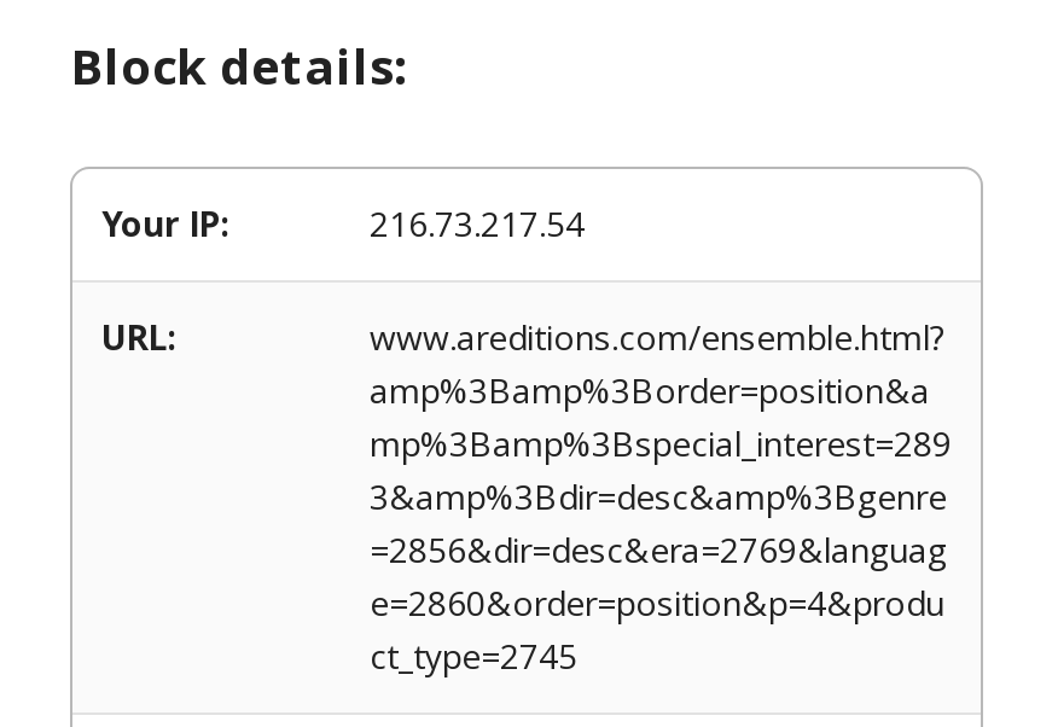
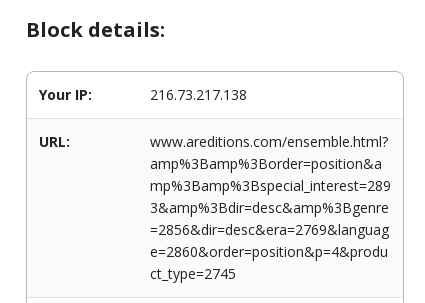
- 216.73.217.54
+ 216.73.217.138
